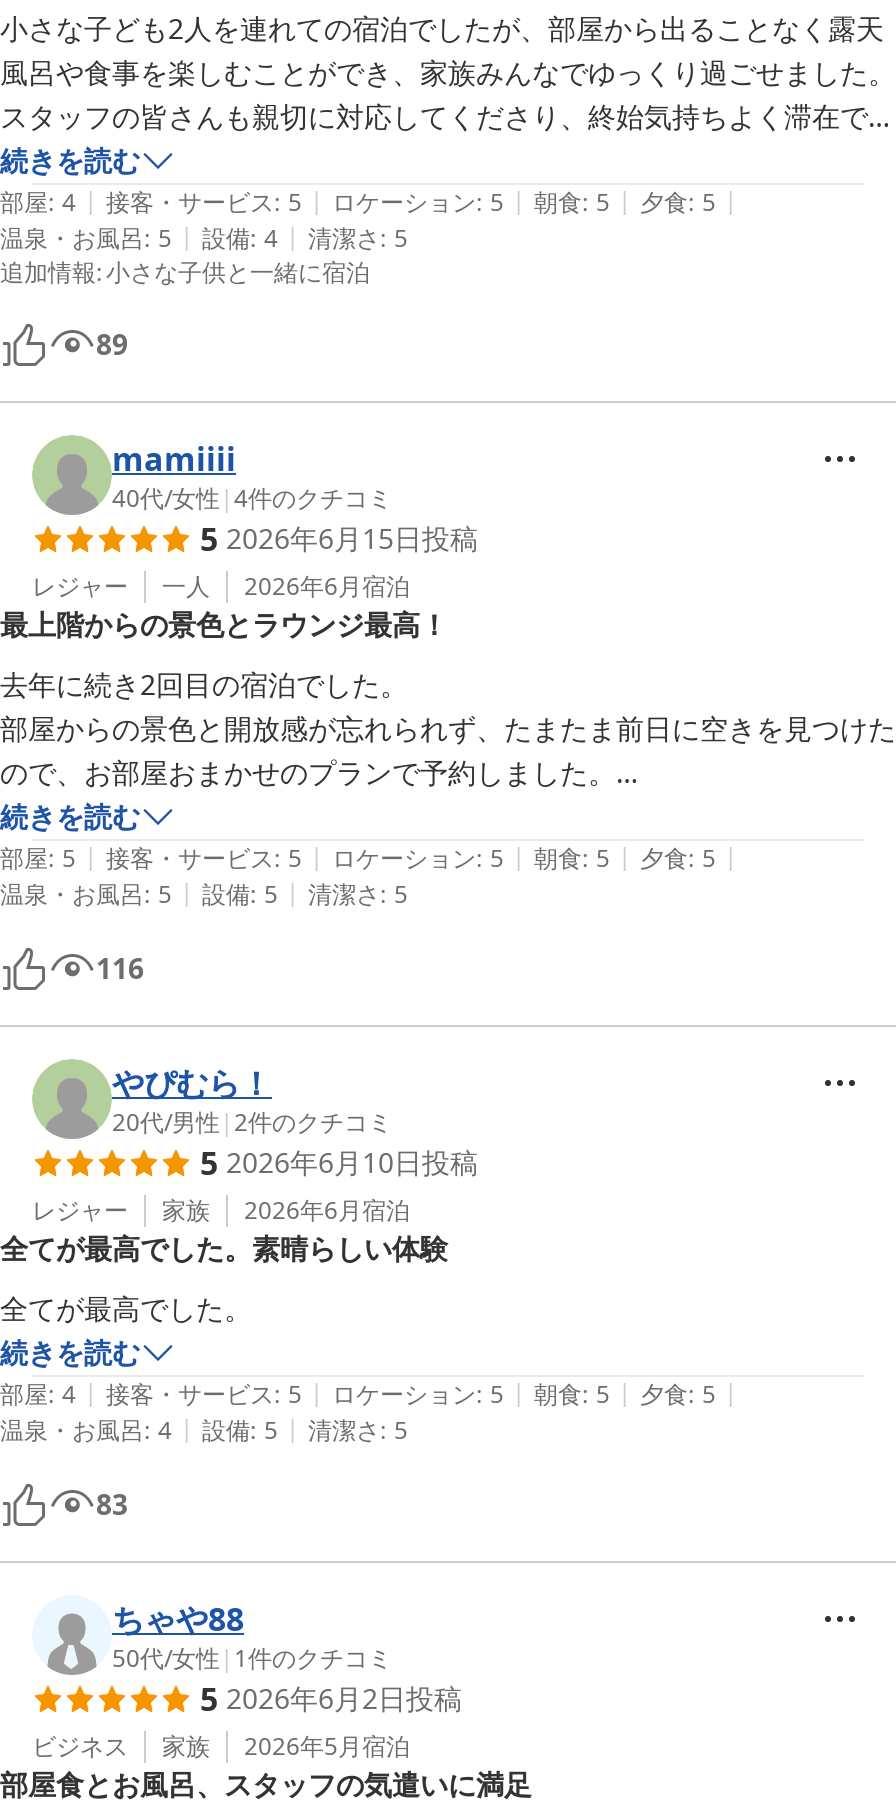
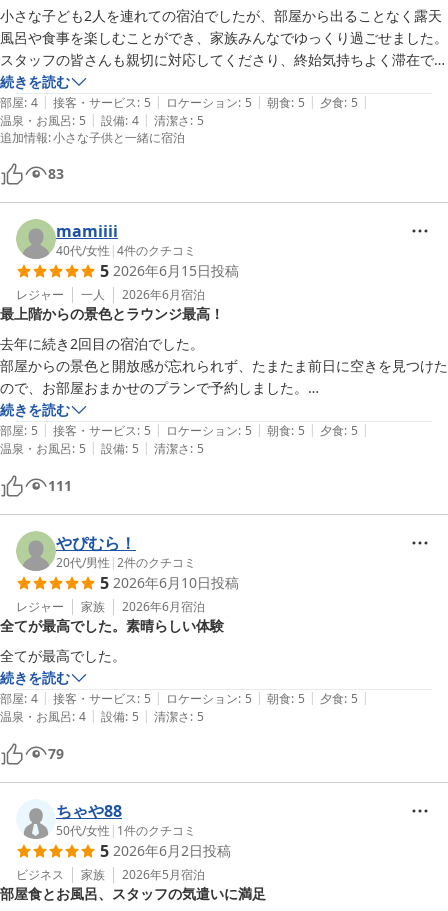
- 89
+ 83

- 116
+ 111

- 83
+ 79
